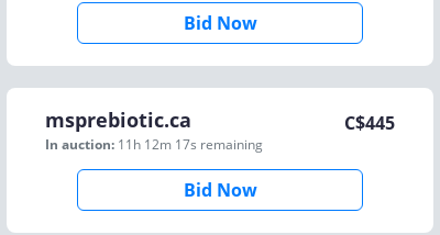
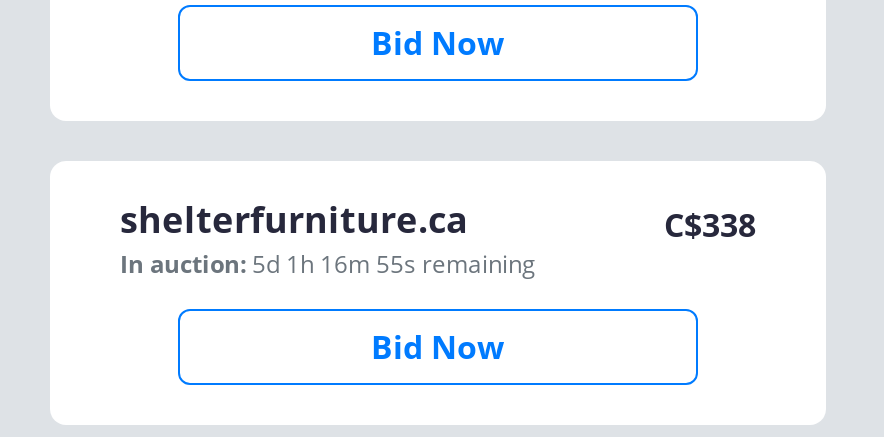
- msprebiotic.ca
- In auction: 11h 12m 17s remaining
+ shelterfurniture.ca
+ In auction: 5d 1h 16m 55s remaining

- C$445
+ C$338
